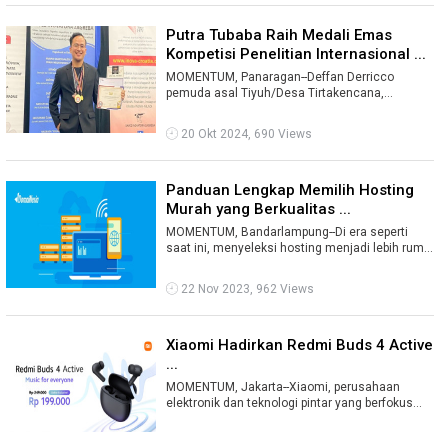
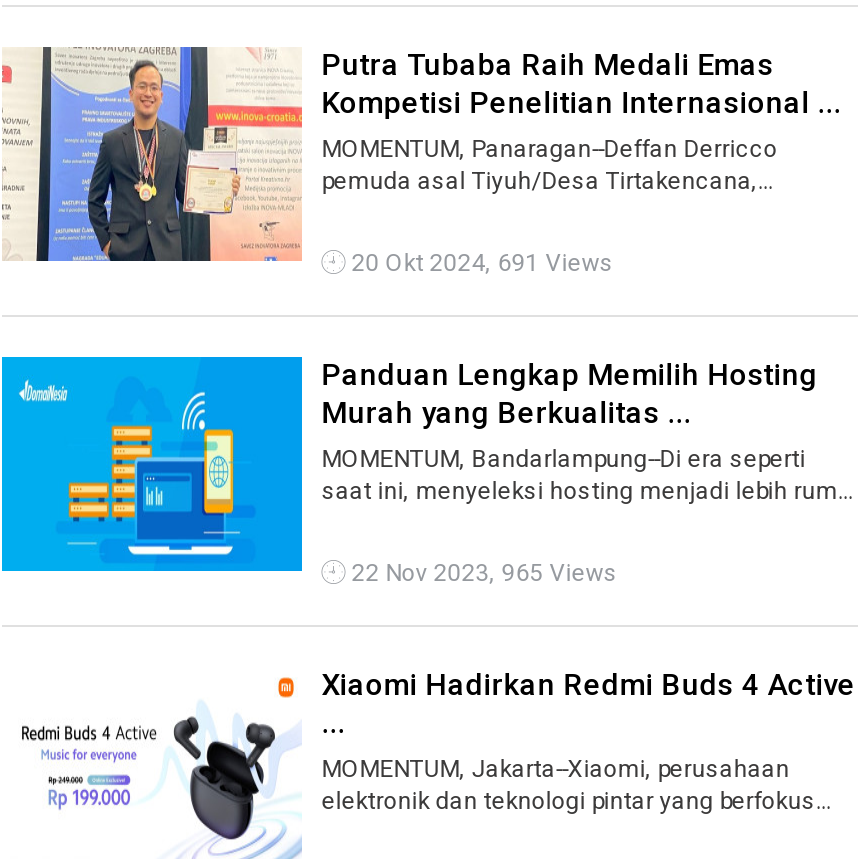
- 20 Okt 2024, 690 Views
+ 20 Okt 2024, 691 Views

- 22 Nov 2023, 962 Views
+ 22 Nov 2023, 965 Views
